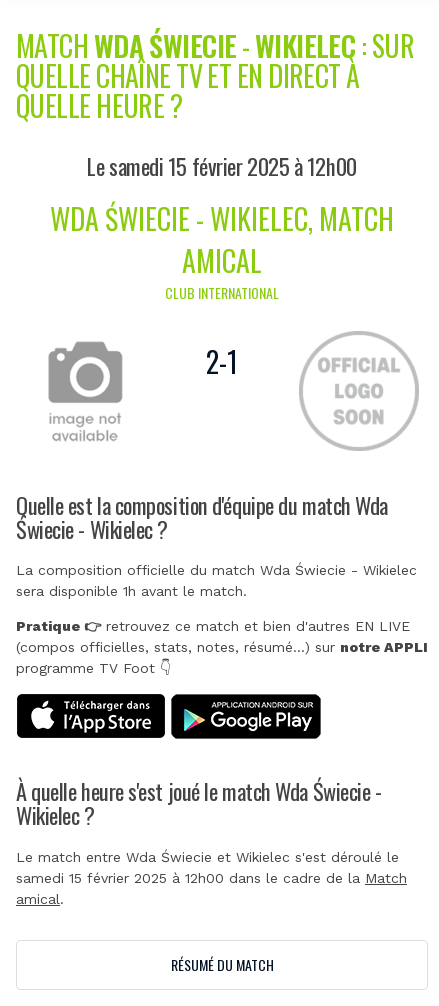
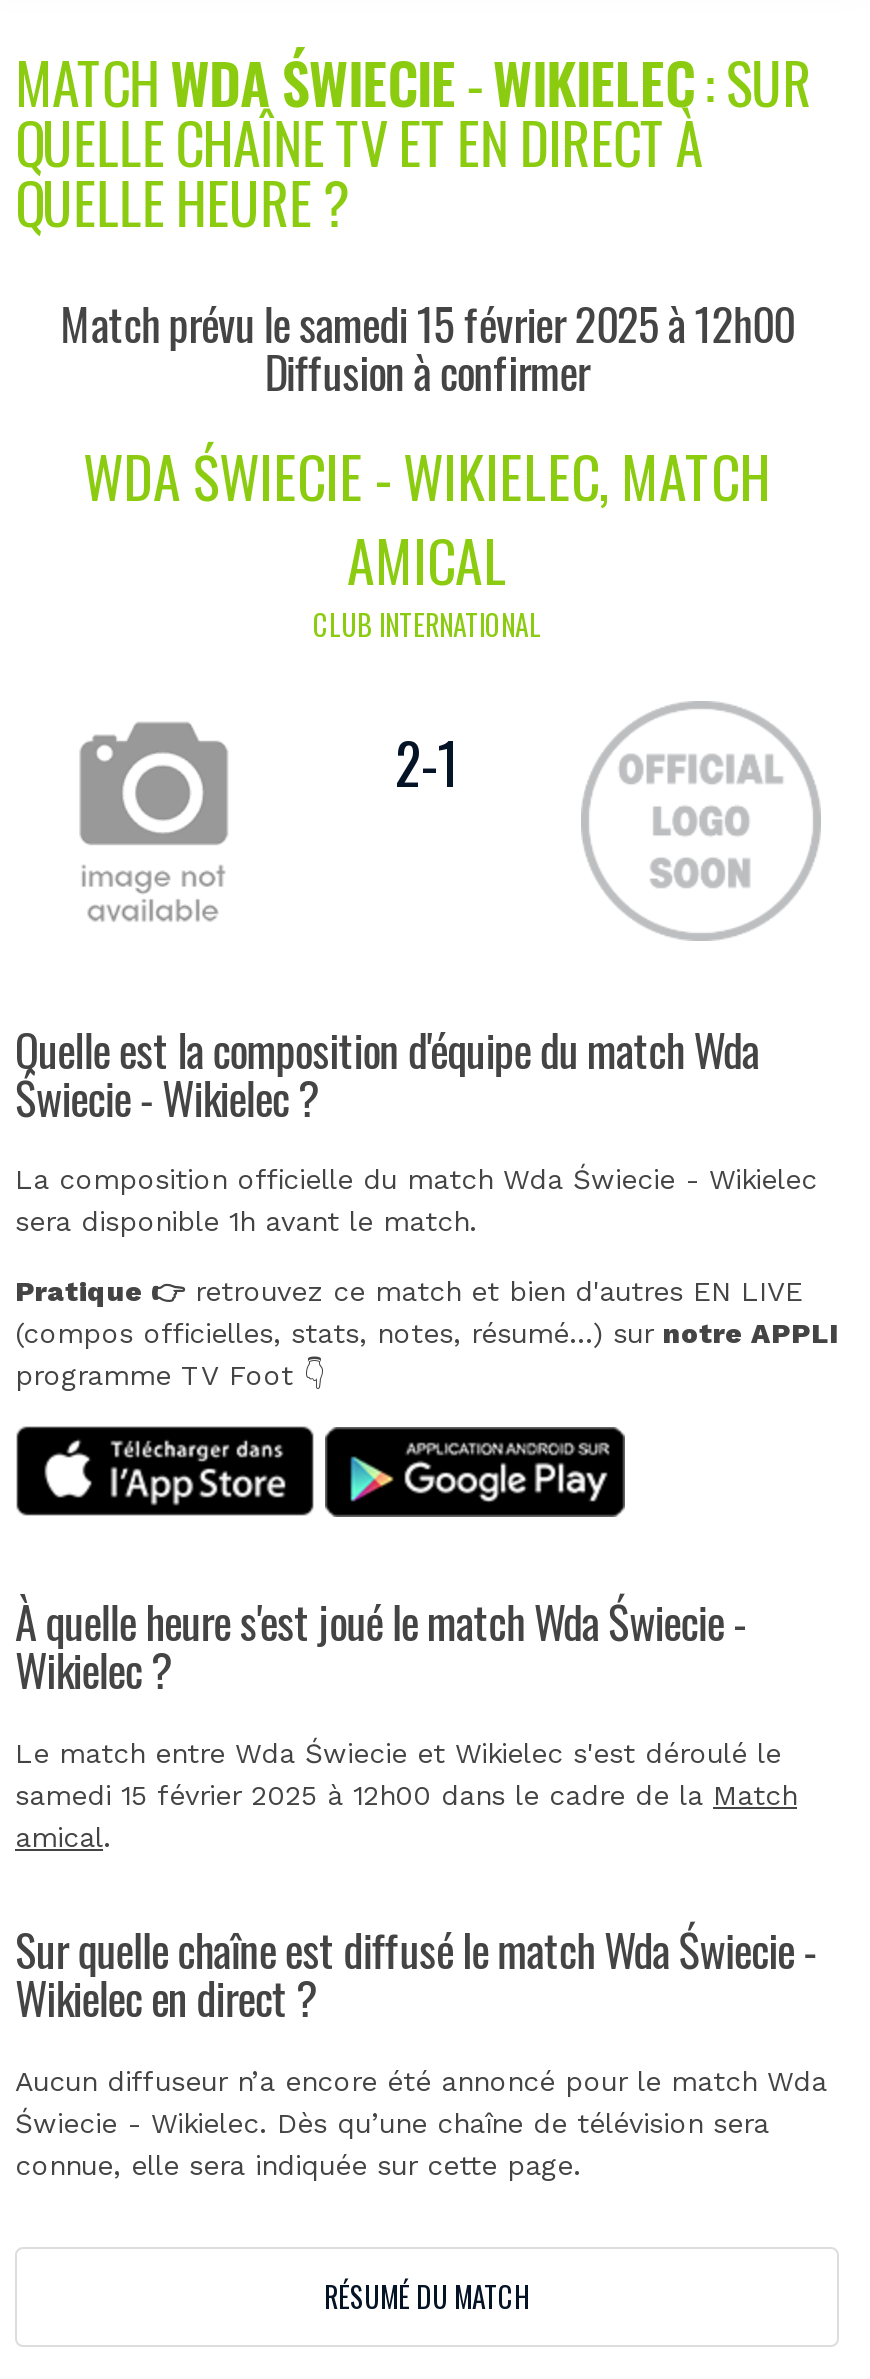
- Le samedi 15 février 2025 à 12h00
+ Match prévu le samedi 15 février 2025 à 12h00
+ Diffusion à confirmer

+ Sur quelle chaîne est diffusé le match Wda Świecie -
+ Wikielec en direct ?
+ Aucun diffuseur n’a encore été annoncé pour le match Wda
+ Świecie - Wikielec. Dès qu’une chaîne de télévision sera
+ connue, elle sera indiquée sur cette page.
